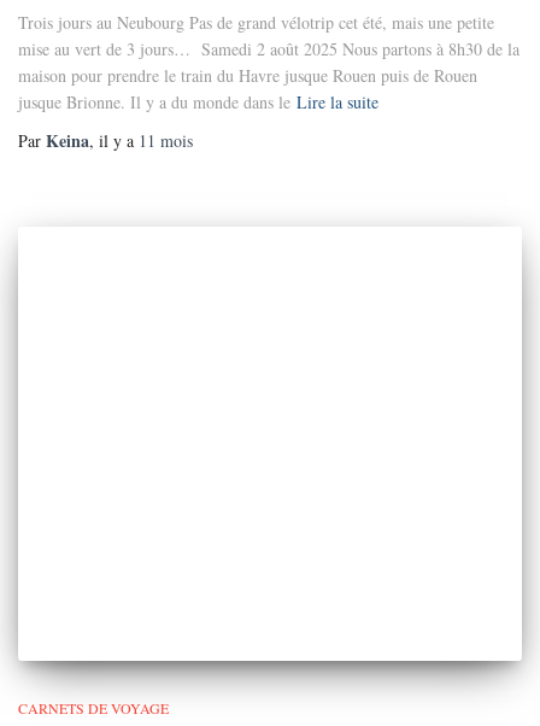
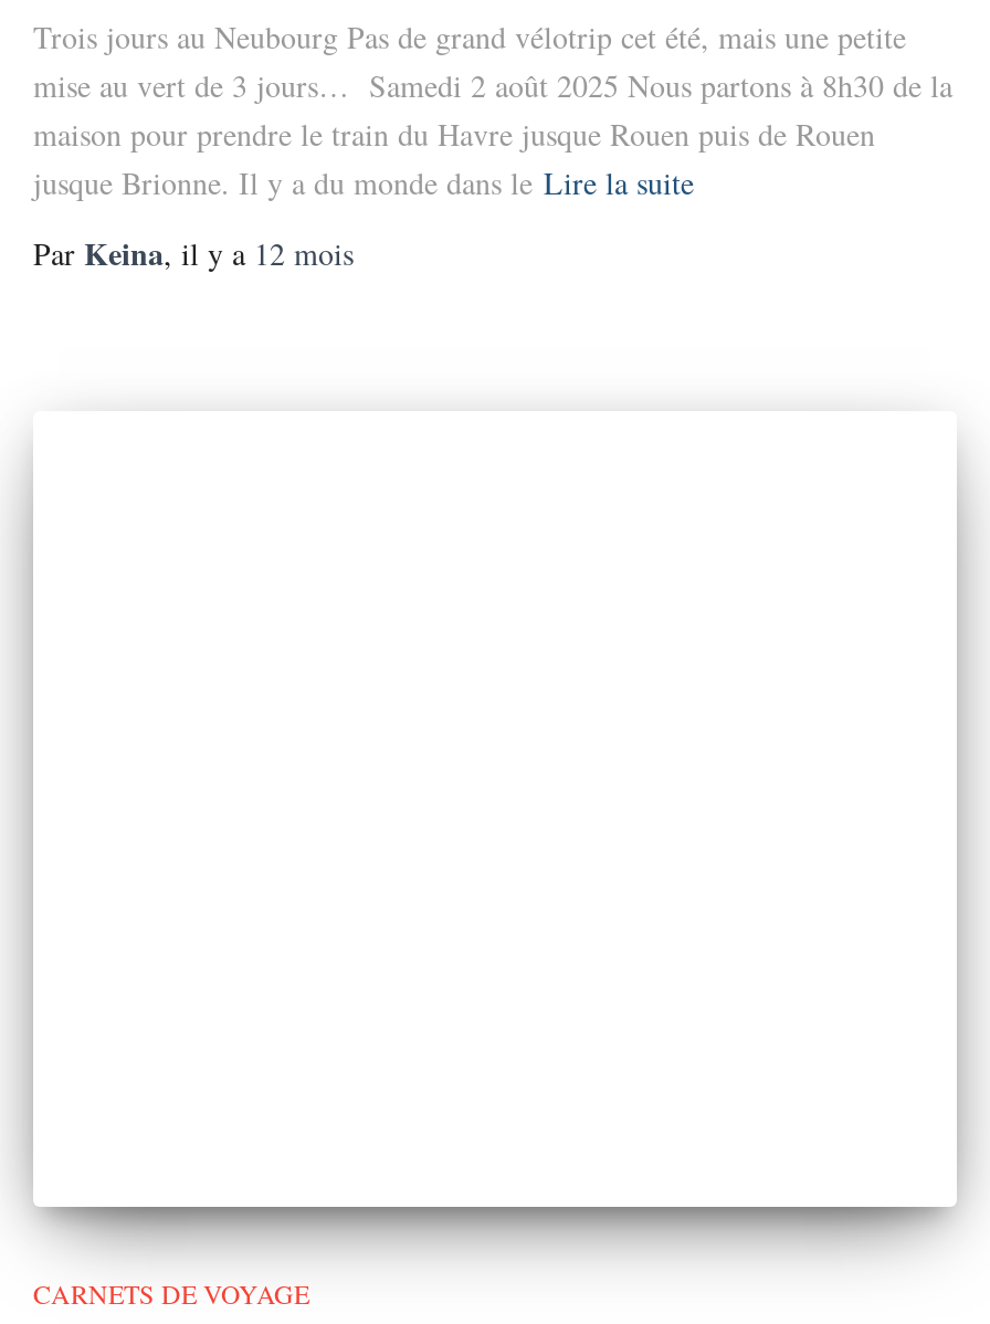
- Par Keina, il y a 11 mois
+ Par Keina, il y a 12 mois
